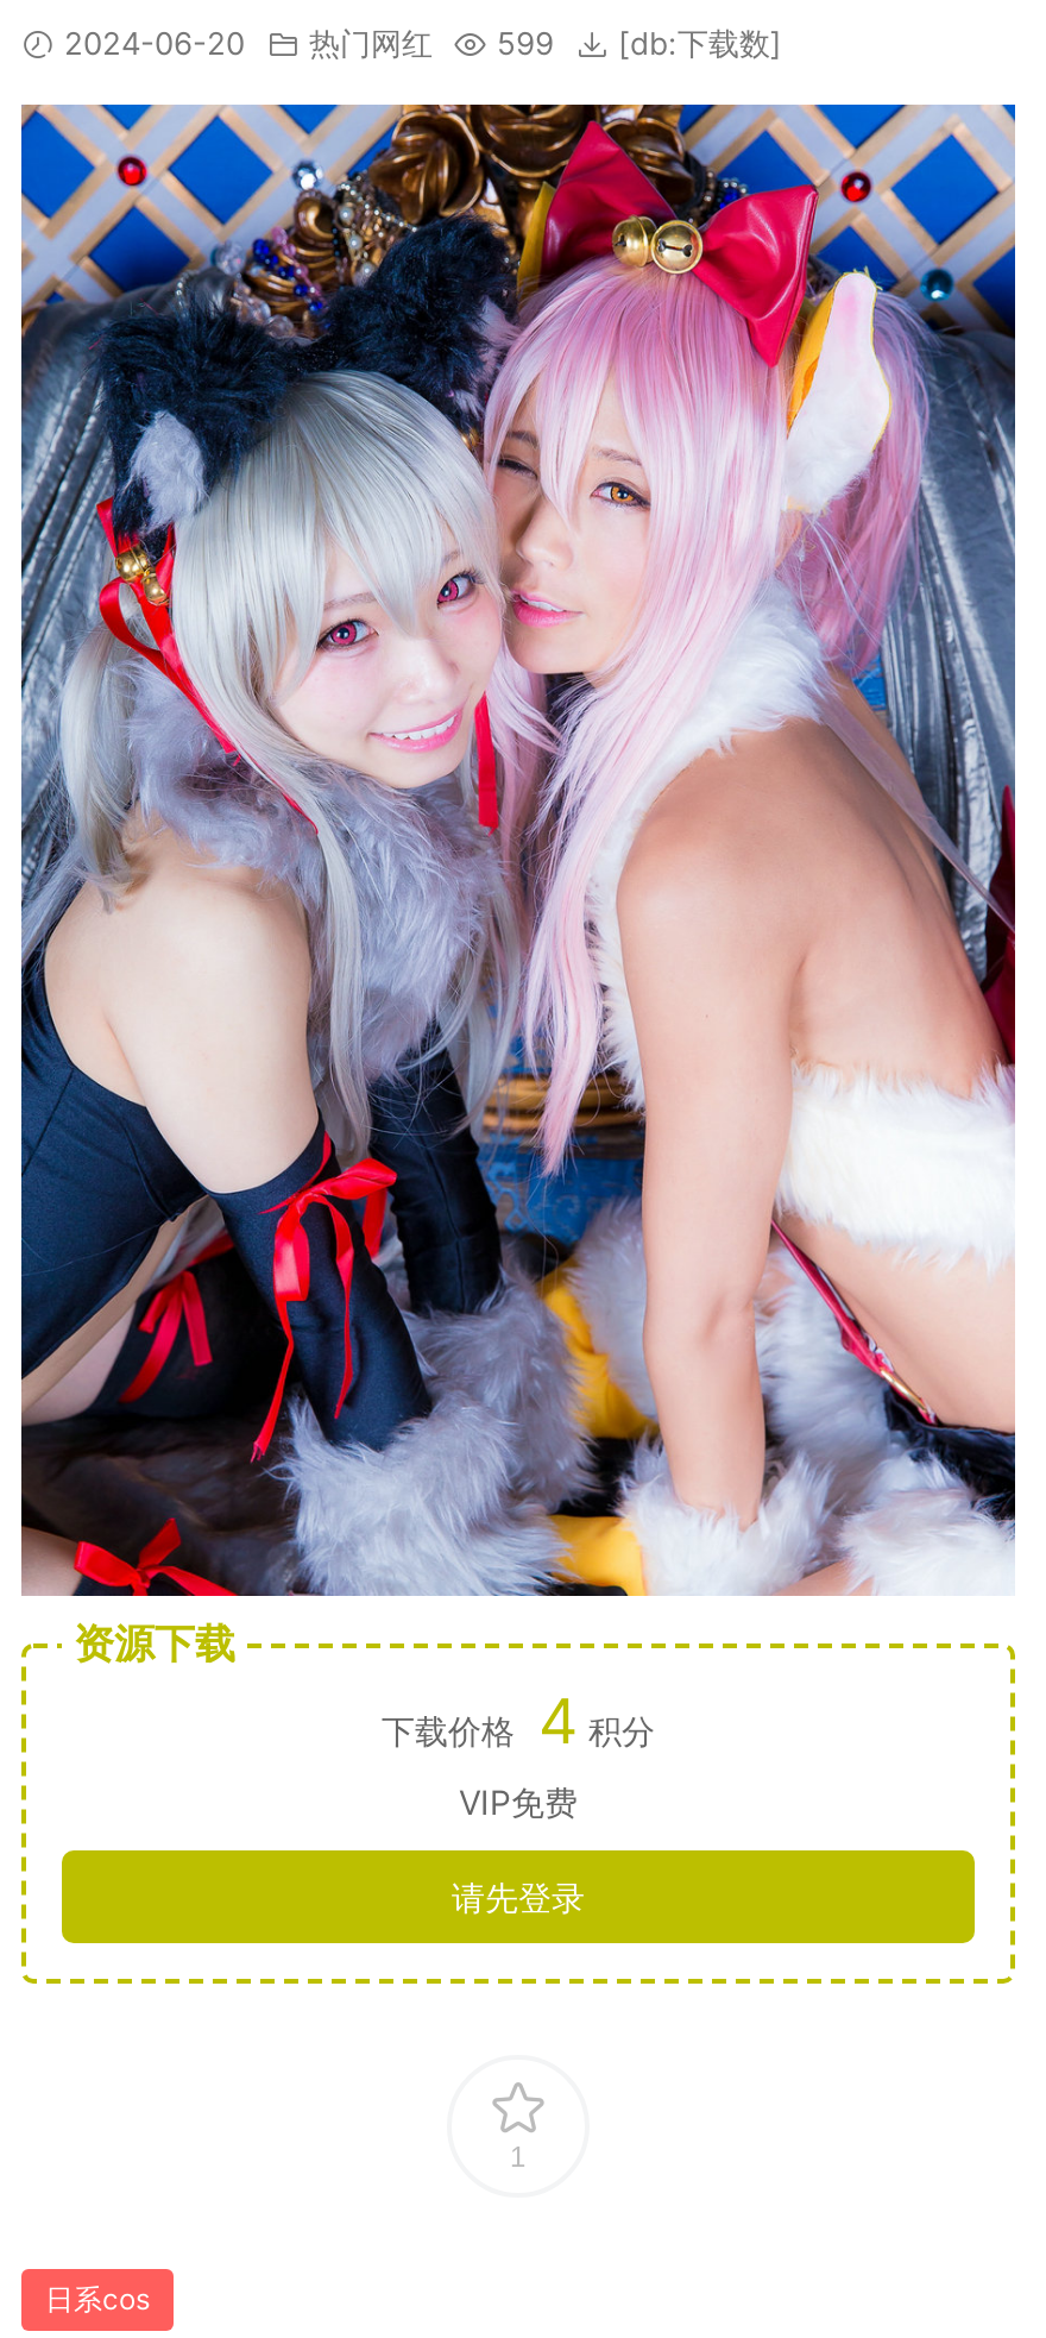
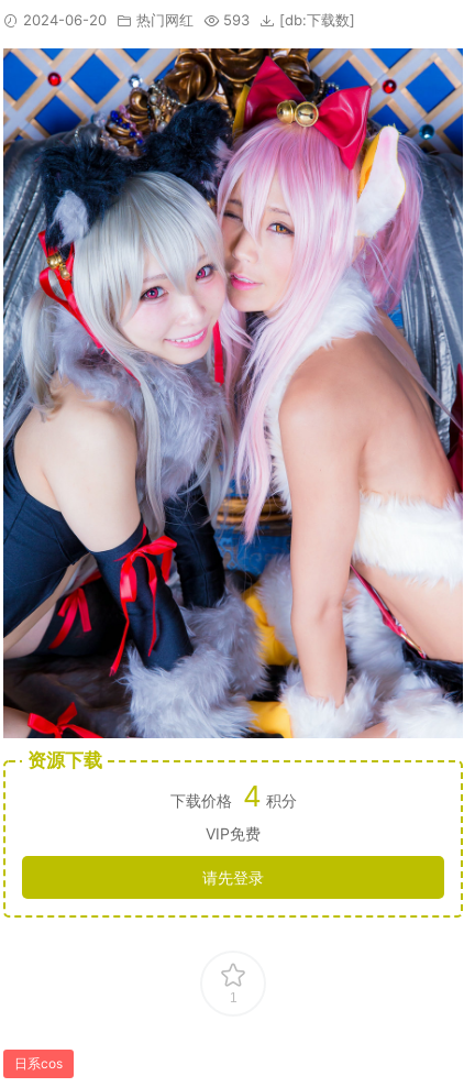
- 2024-06-20 热门网红 599 [db:下载数]
+ 2024-06-20 热门网红 593 [db:下载数]
